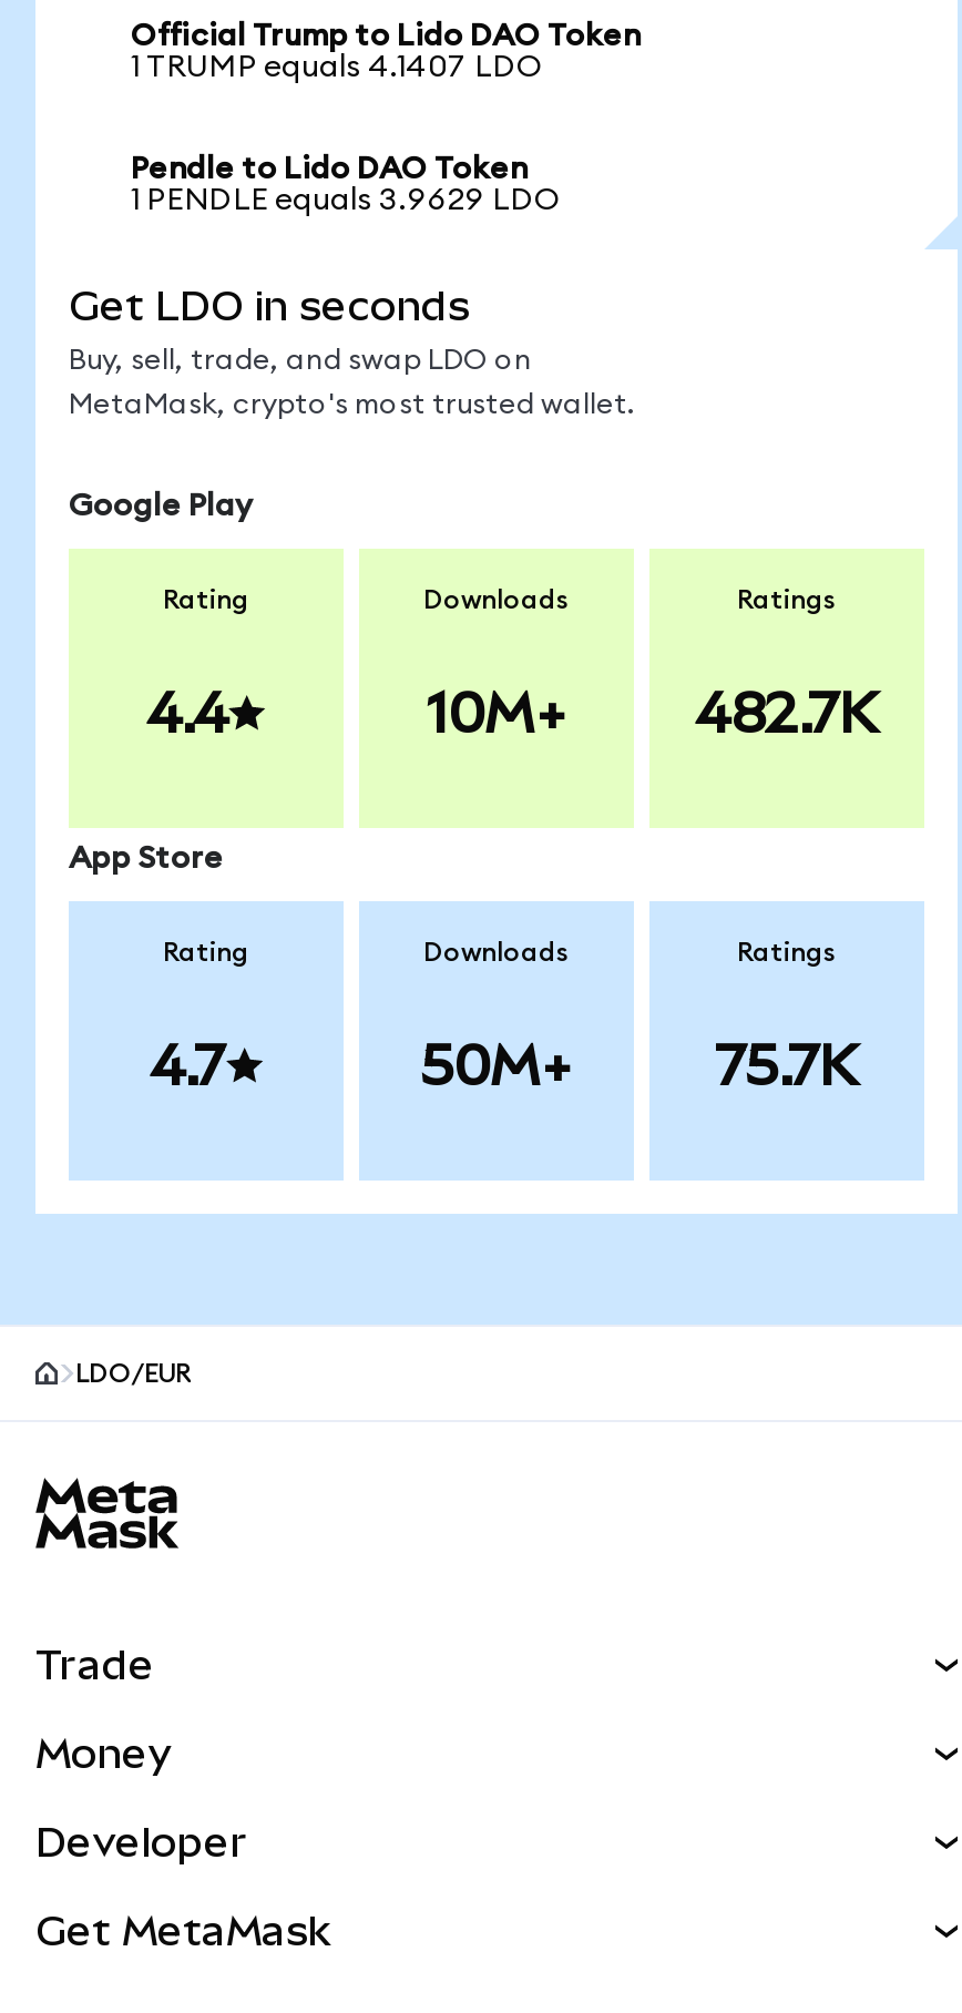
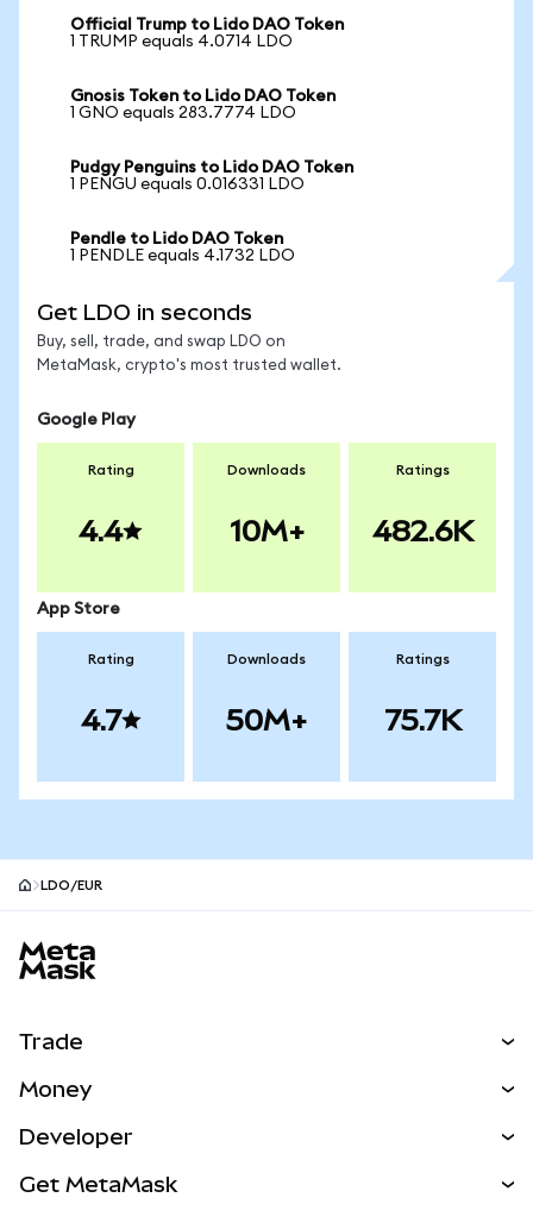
- 1 TRUMP equals 4.1407 LDO
+ 1 TRUMP equals 4.0714 LDO
+ Gnosis Token to Lido DAO Token
+ 1 GNO equals 283.7774 LDO
+ Pudgy Penguins to Lido DAO Token
+ 1 PENGU equals 0.016331 LDO

- 1 PENDLE equals 3.9629 LDO
+ 1 PENDLE equals 4.1732 LDO

- 482.7K
+ 482.6K
